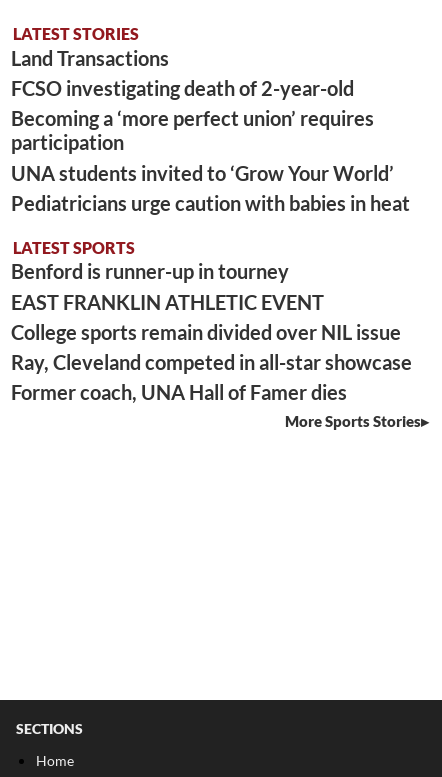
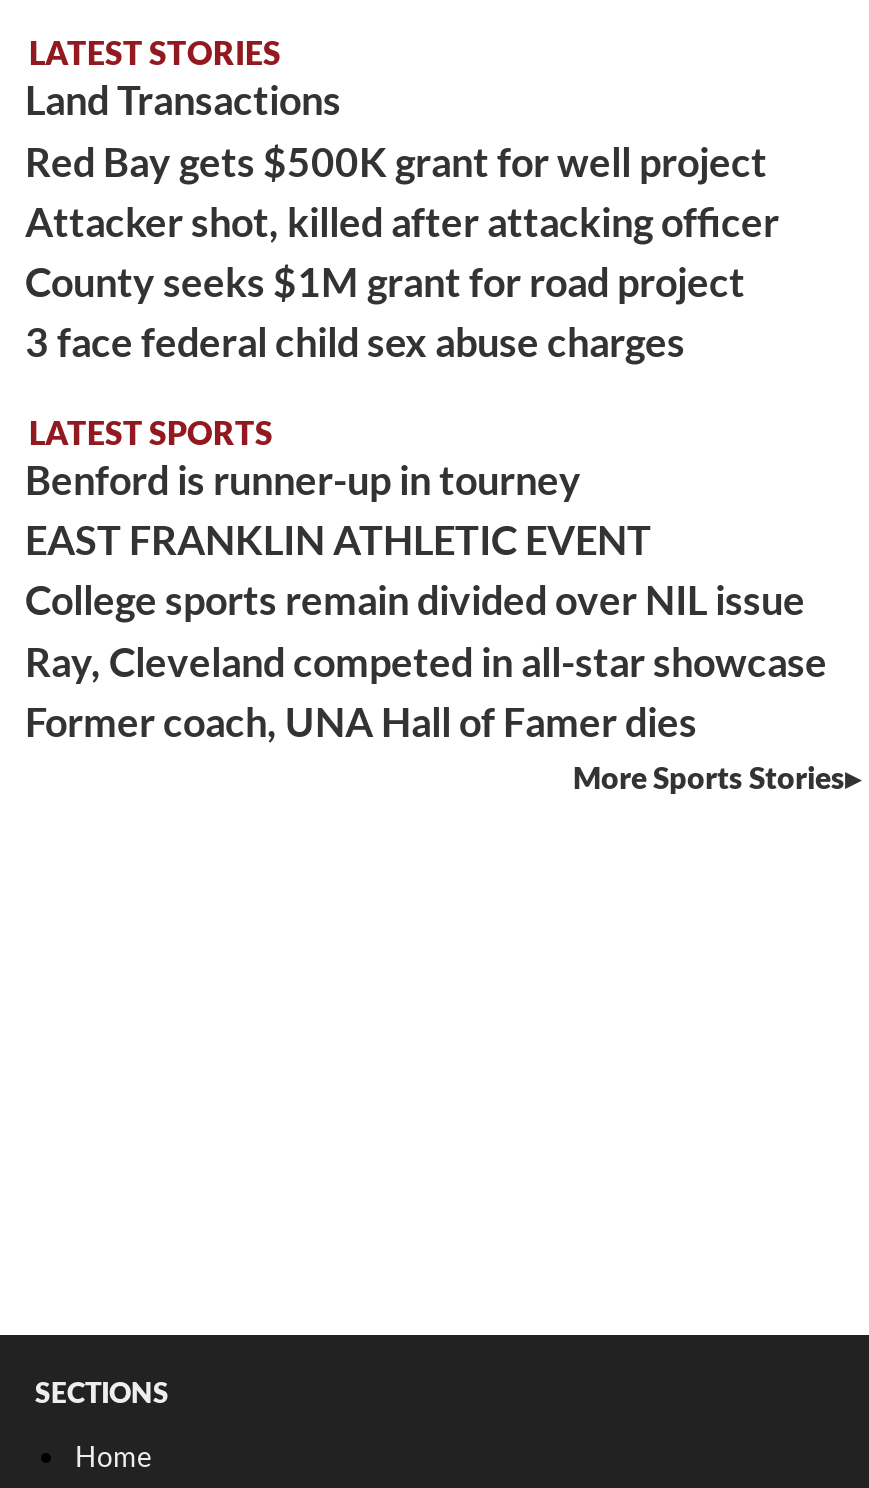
- FCSO investigating death of 2-year-old
- Becoming a ‘more perfect union’ requires
- participation
- UNA students invited to ‘Grow Your World’
- Pediatricians urge caution with babies in heat
+ Red Bay gets $500K grant for well project
+ Attacker shot, killed after attacking officer
+ County seeks $1M grant for road project
+ 3 face federal child sex abuse charges
